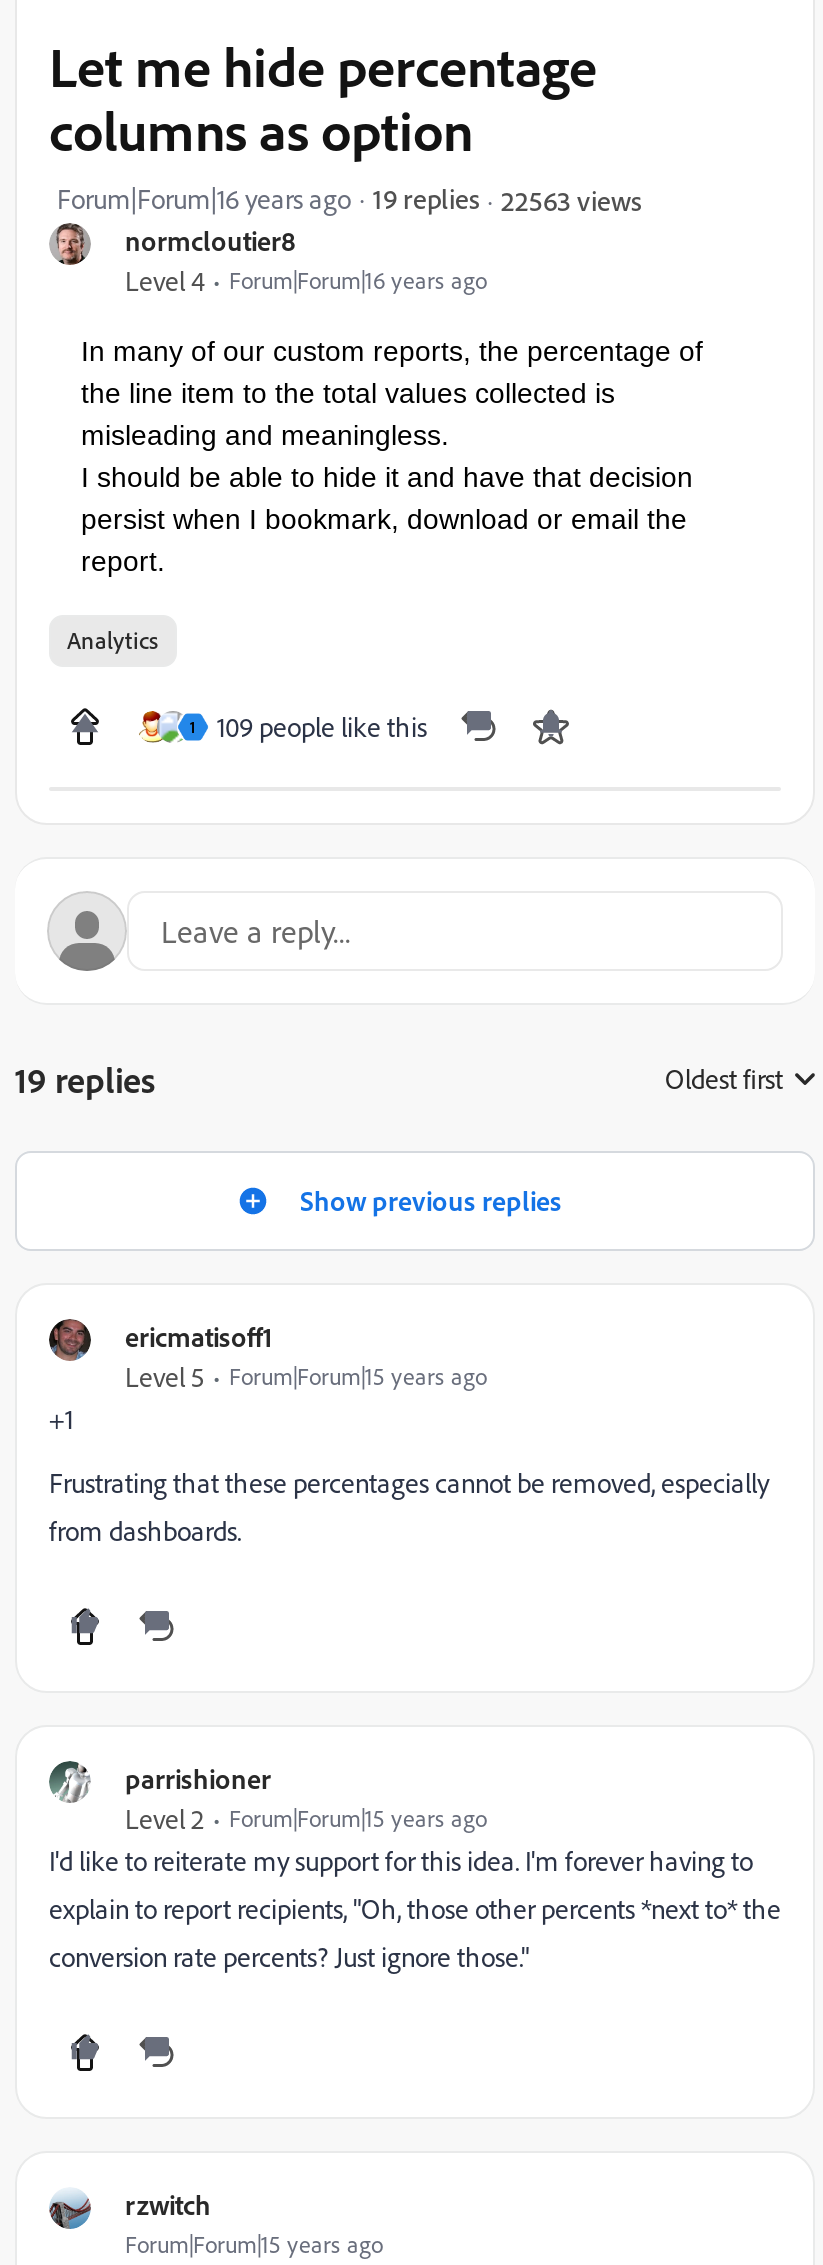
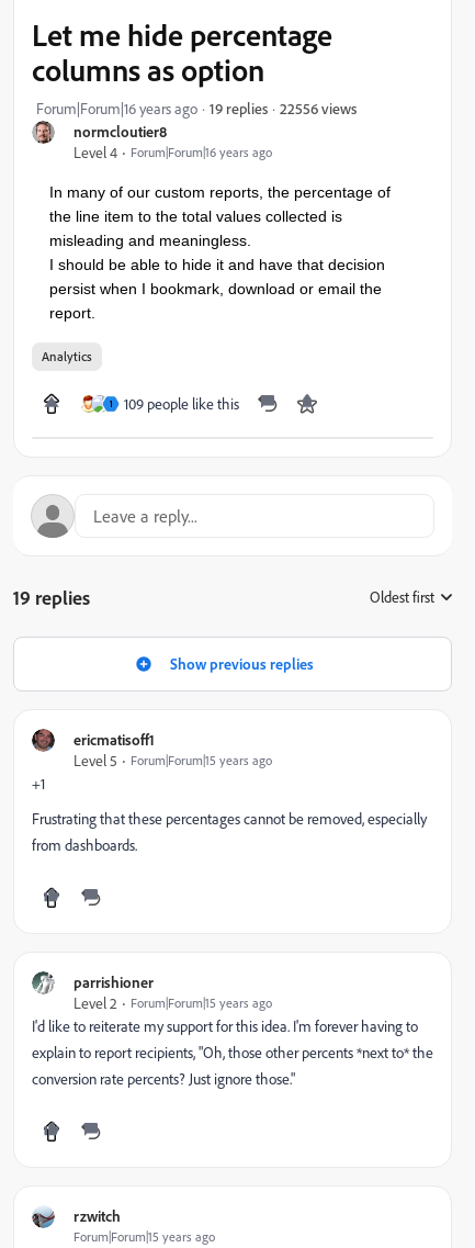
- 22563 views
+ 22556 views
